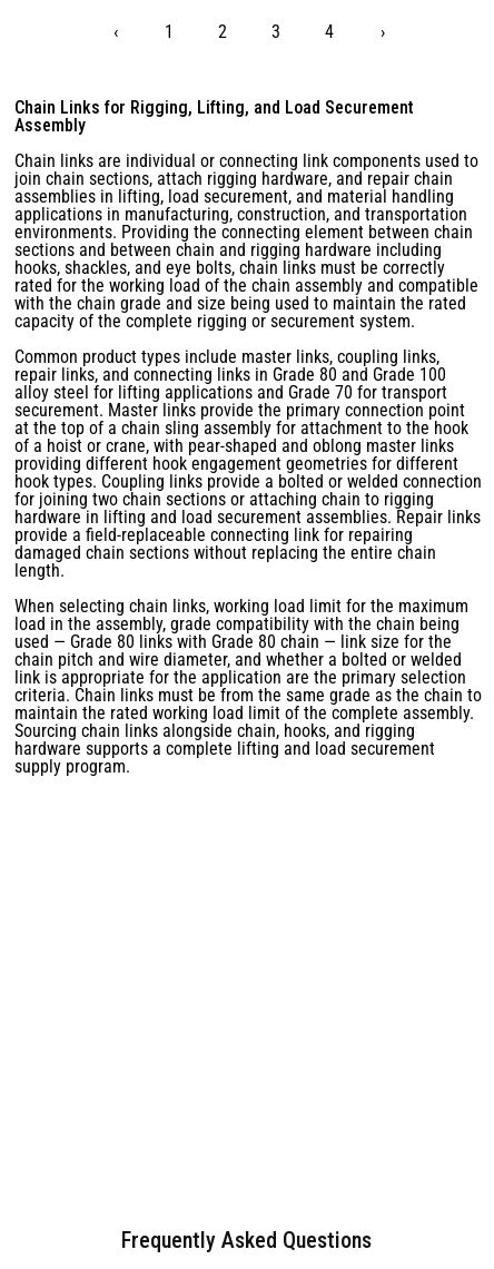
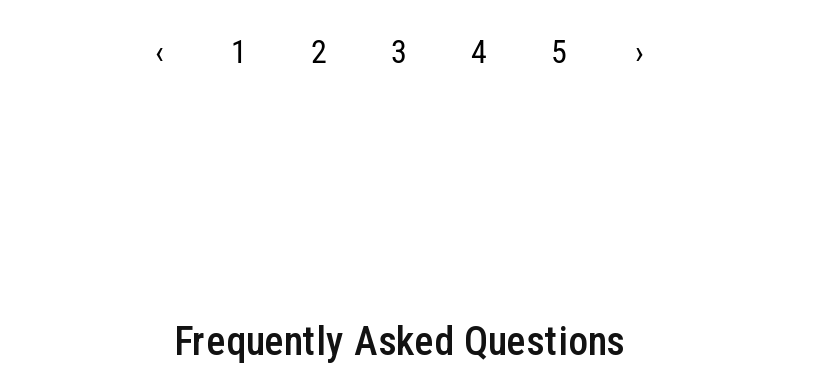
+ 5

- Chain Links for Rigging, Lifting, and Load Securement
- Assembly
- Chain links are individual or connecting link components used to
- join chain sections, attach rigging hardware, and repair chain
- assemblies in lifting, load securement, and material handling
- applications in manufacturing, construction, and transportation
- environments. Providing the connecting element between chain
- sections and between chain and rigging hardware including
- hooks, shackles, and eye bolts, chain links must be correctly
- rated for the working load of the chain assembly and compatible
- with the chain grade and size being used to maintain the rated
- capacity of the complete rigging or securement system.
- Common product types include master links, coupling links,
- repair links, and connecting links in Grade 80 and Grade 100
- alloy steel for lifting applications and Grade 70 for transport
- securement. Master links provide the primary connection point
- at the top of a chain sling assembly for attachment to the hook
- of a hoist or crane, with pear-shaped and oblong master links
- providing different hook engagement geometries for different
- hook types. Coupling links provide a bolted or welded connection
- for joining two chain sections or attaching chain to rigging
- hardware in lifting and load securement assemblies. Repair links
- provide a field-replaceable connecting link for repairing
- damaged chain sections without replacing the entire chain
- length.
- When selecting chain links, working load limit for the maximum
- load in the assembly, grade compatibility with the chain being
- used — Grade 80 links with Grade 80 chain — link size for the
- chain pitch and wire diameter, and whether a bolted or welded
- link is appropriate for the application are the primary selection
- criteria. Chain links must be from the same grade as the chain to
- maintain the rated working load limit of the complete assembly.
- Sourcing chain links alongside chain, hooks, and rigging
- hardware supports a complete lifting and load securement
- supply program.
